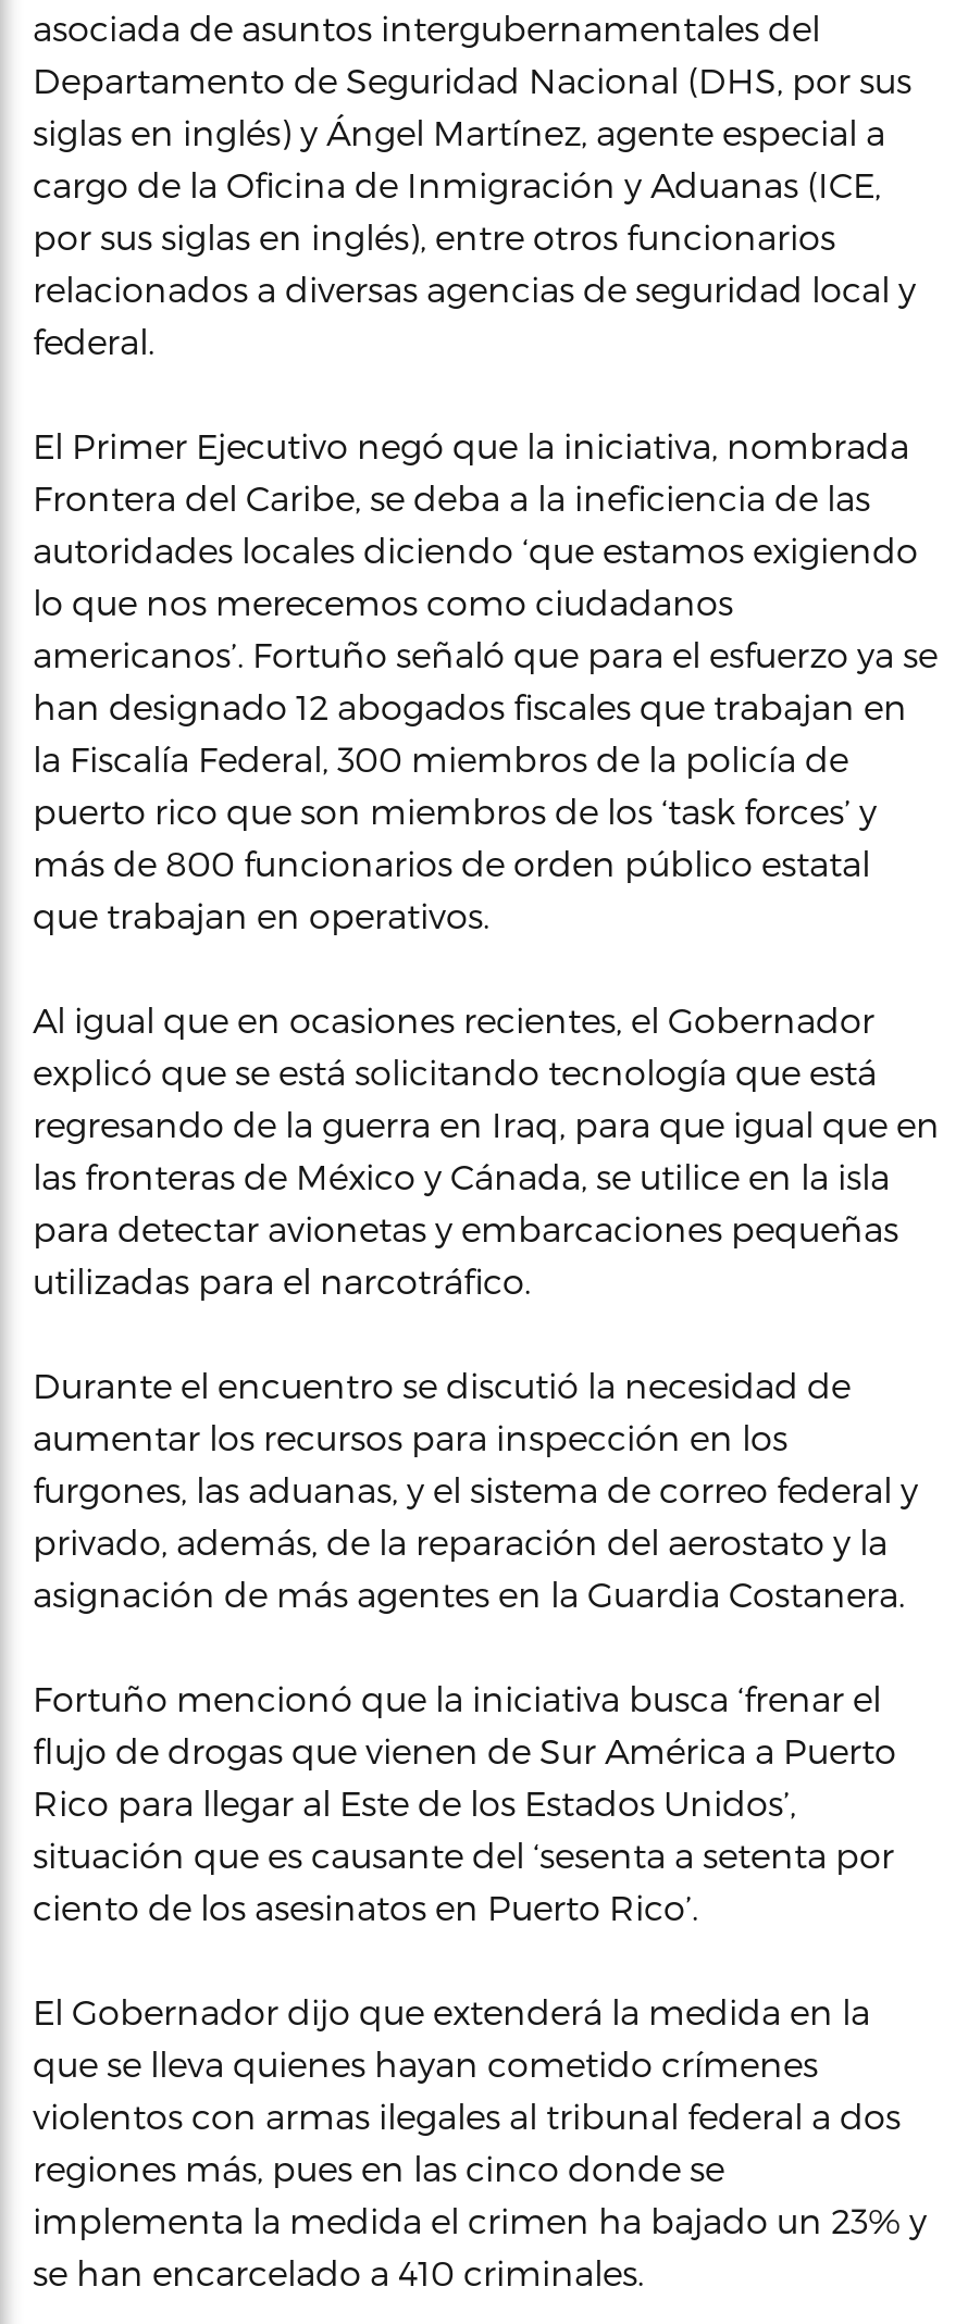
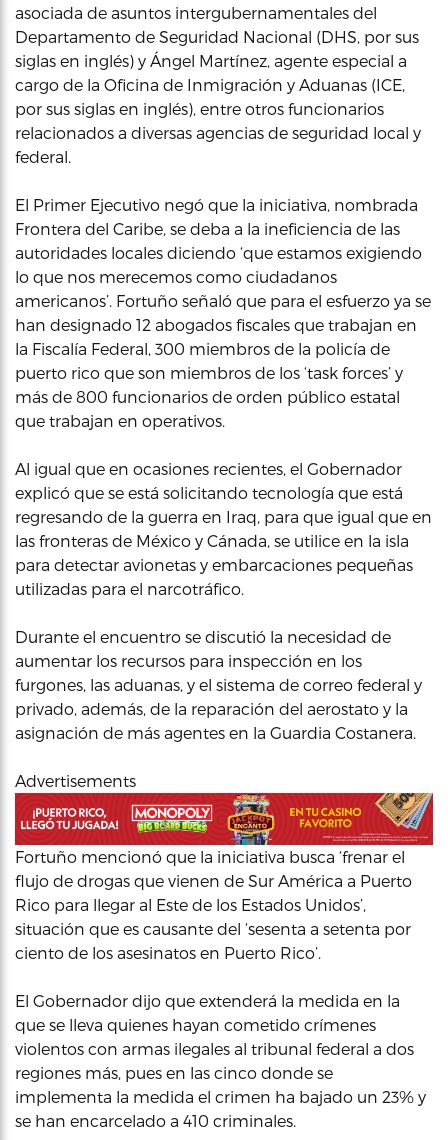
+ [image]

+ Advertisements
